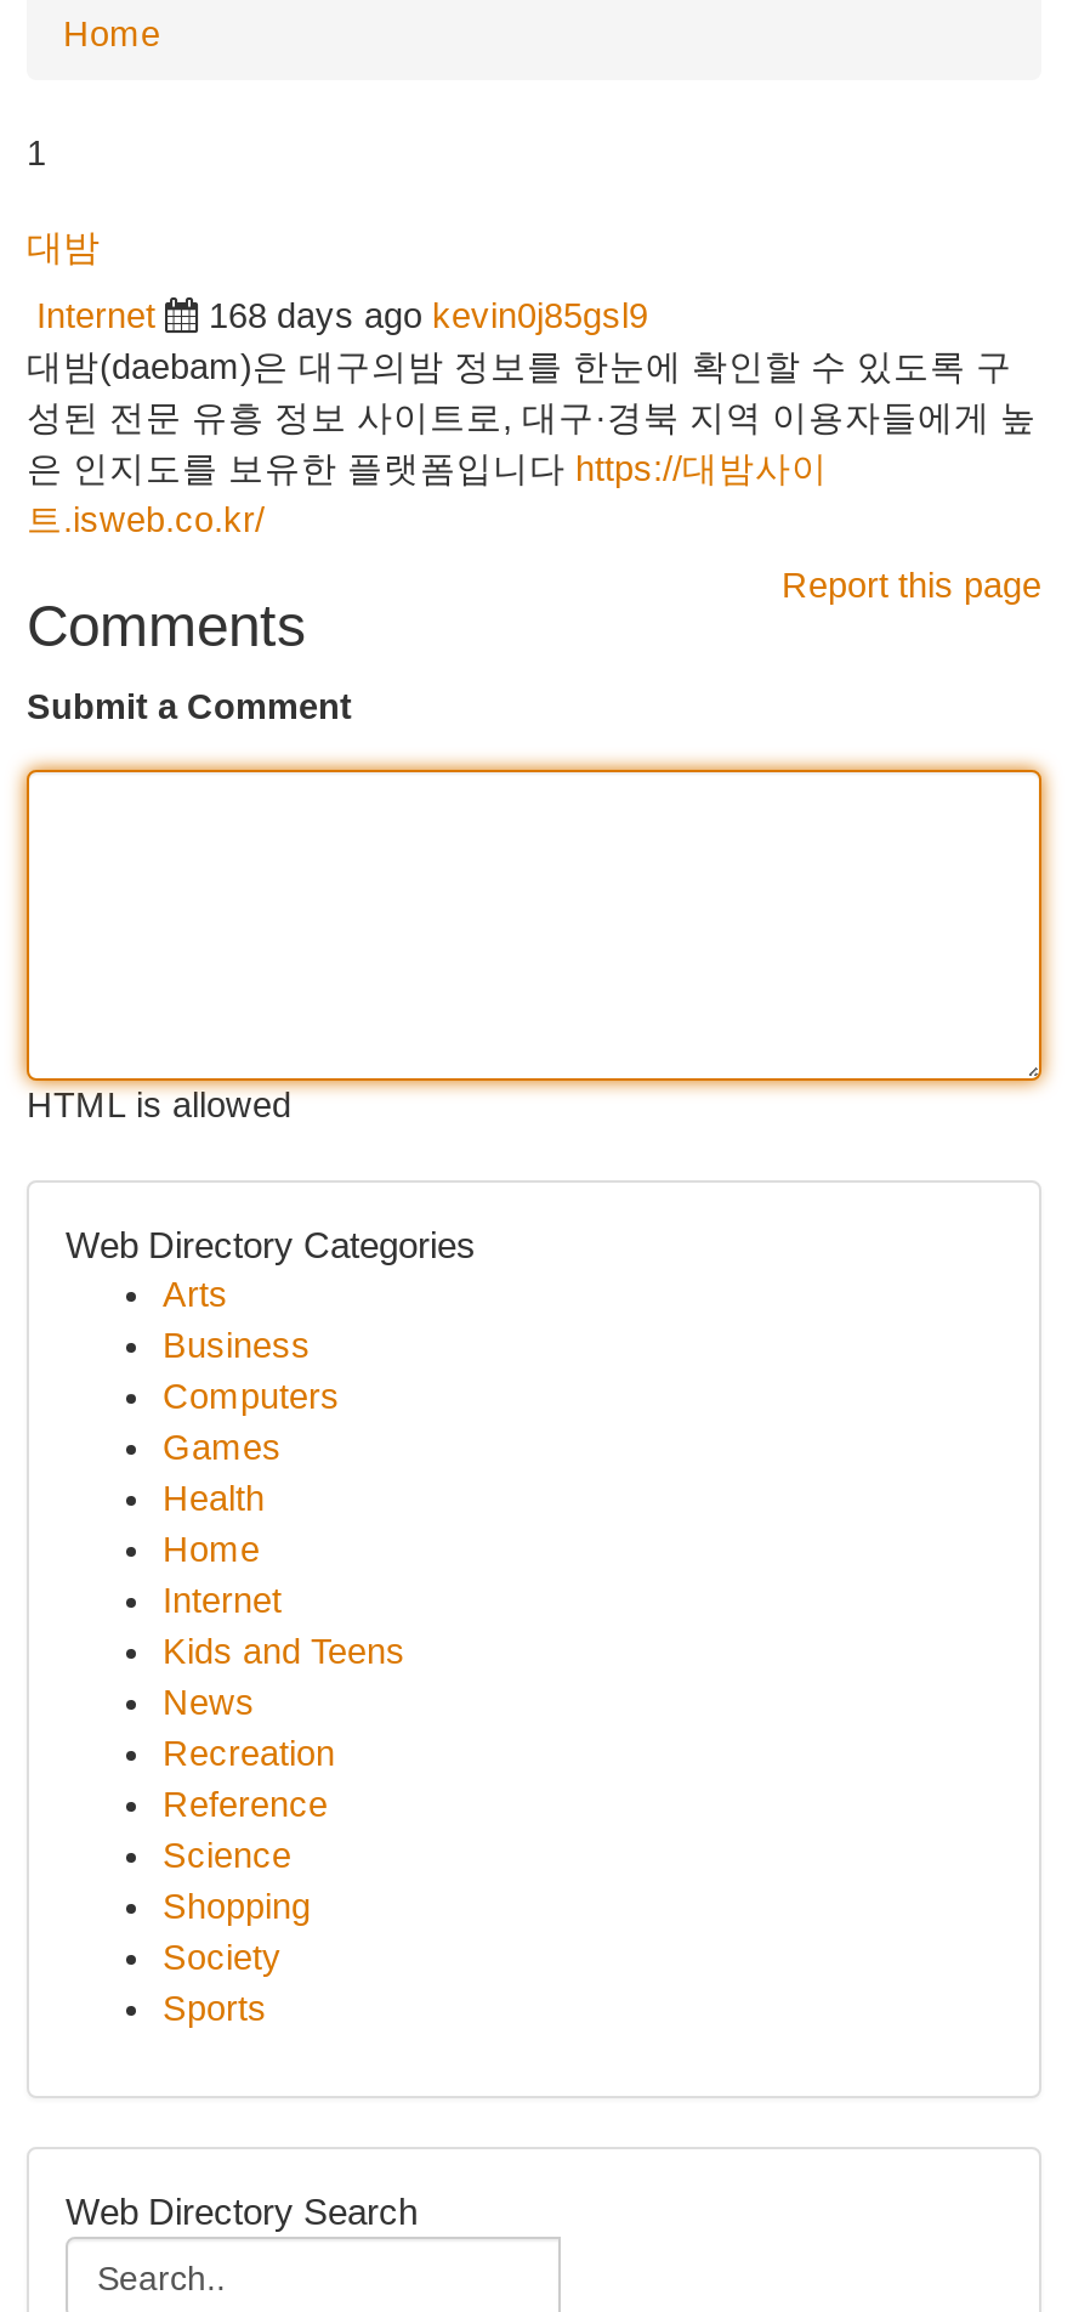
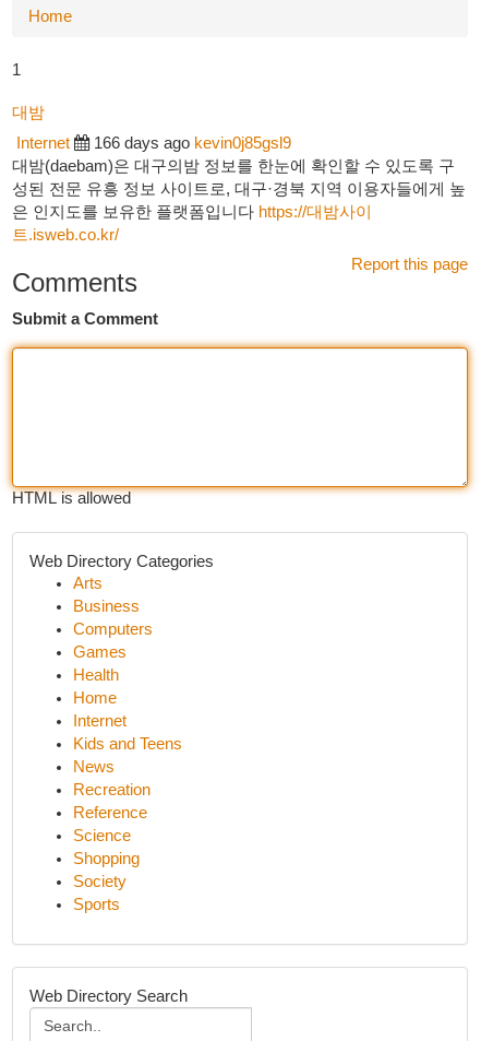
- 168 days ago kevin0j85gsl9
+ 166 days ago kevin0j85gsl9
